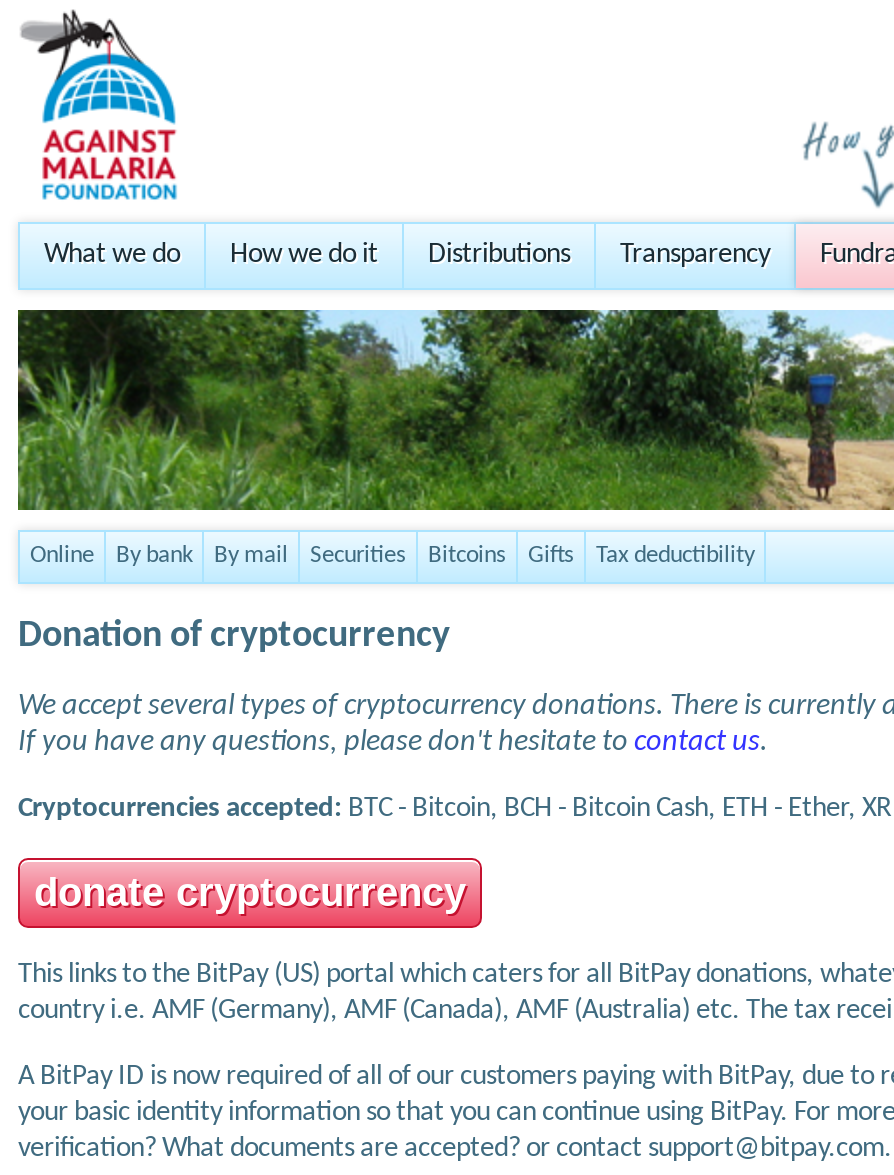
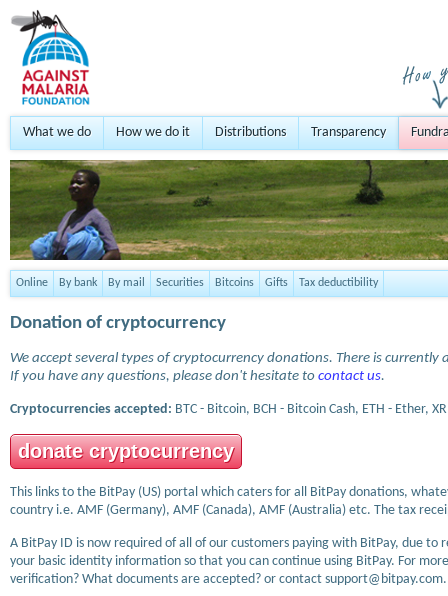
- [image]
+ [image]
